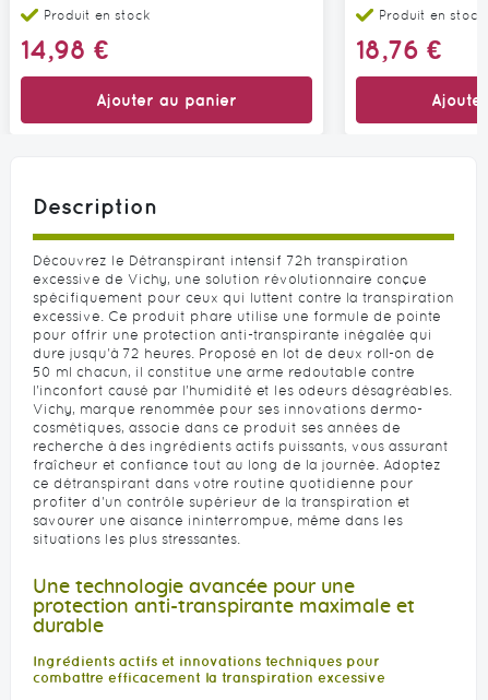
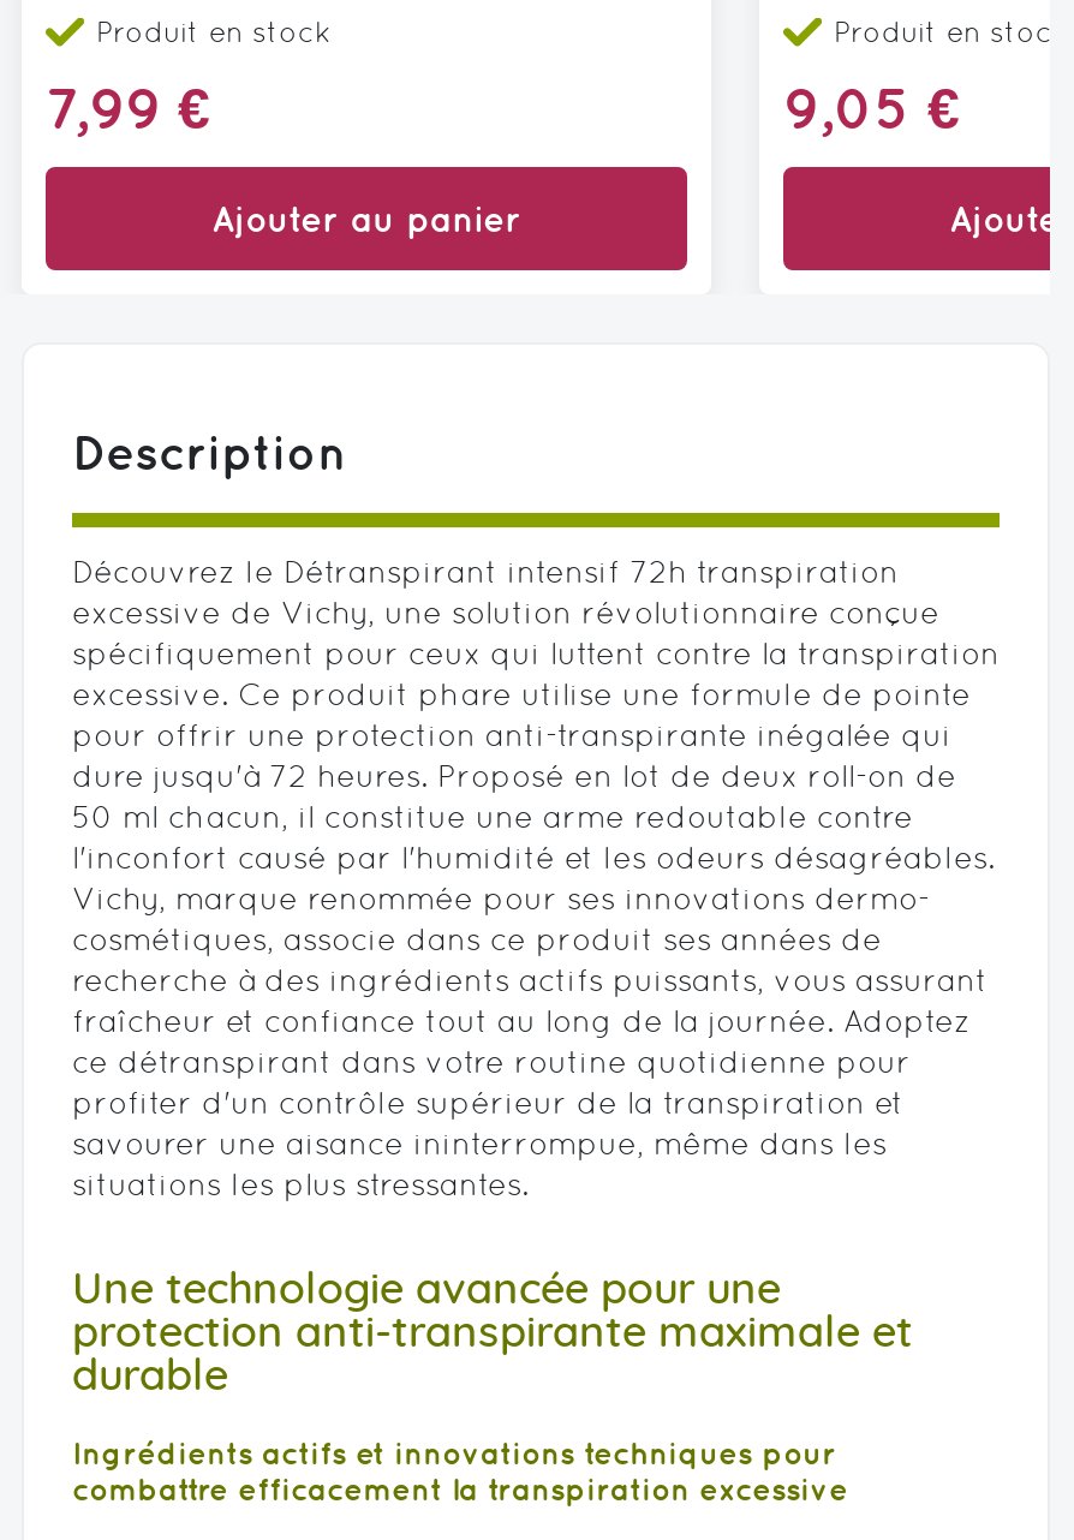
- 14,98 €
+ 7,99 €

- 18,76 €
+ 9,05 €
